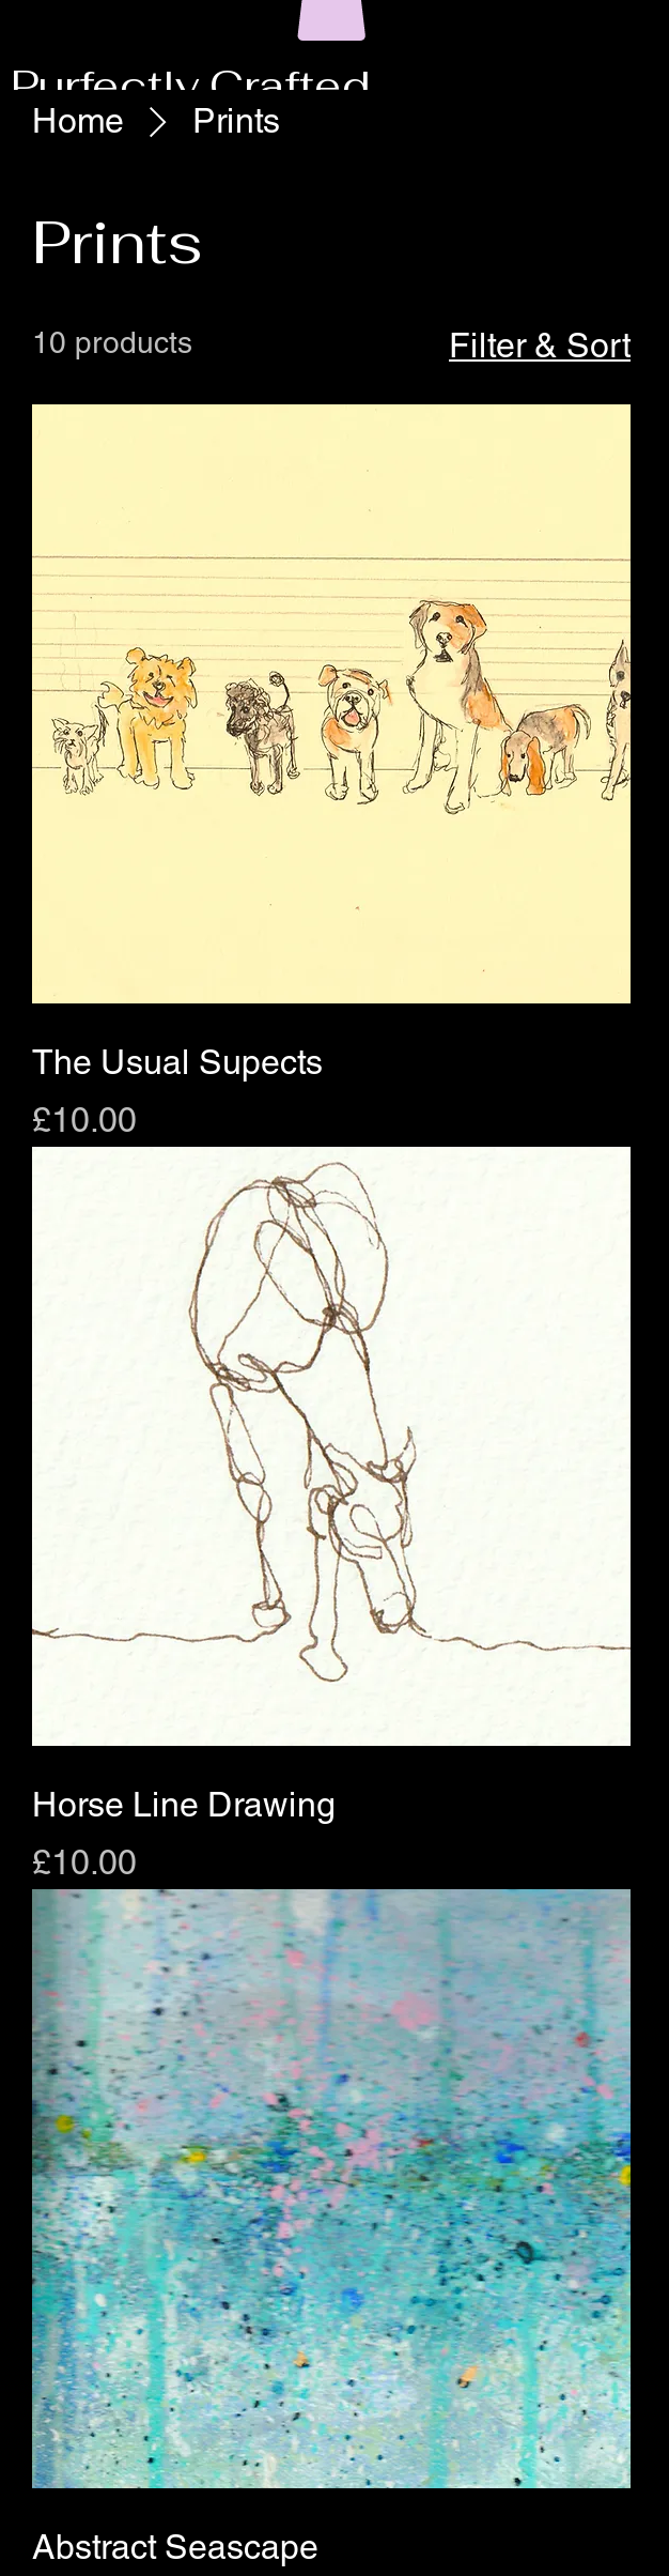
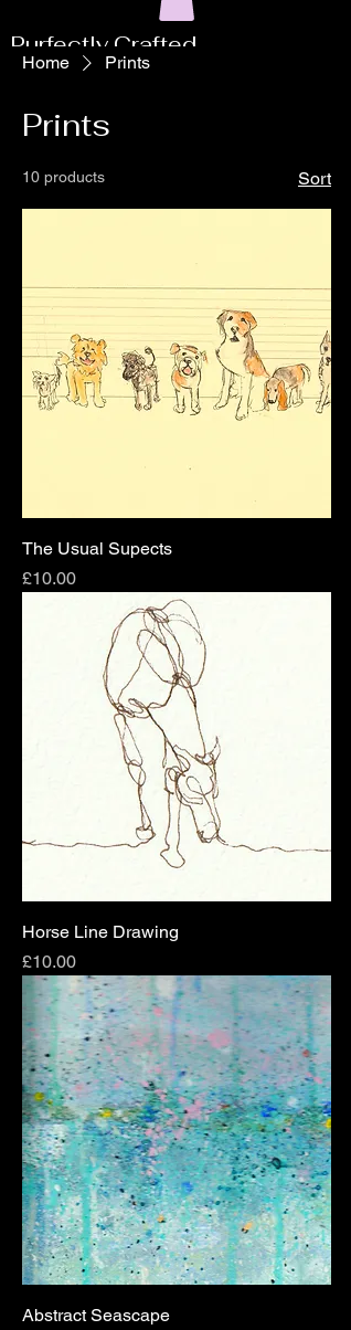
- Filter & Sort
+ Sort
